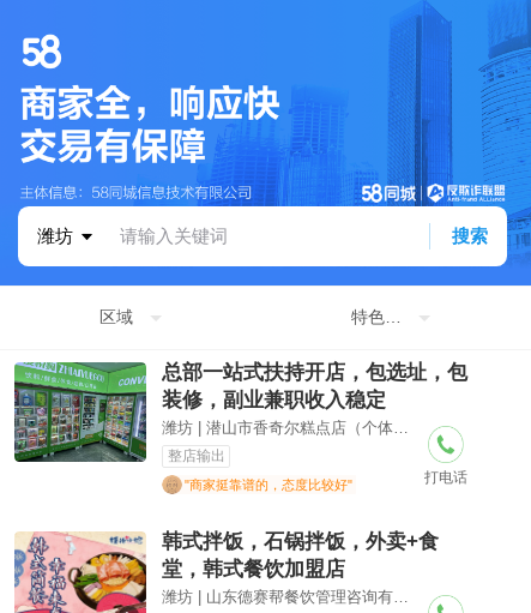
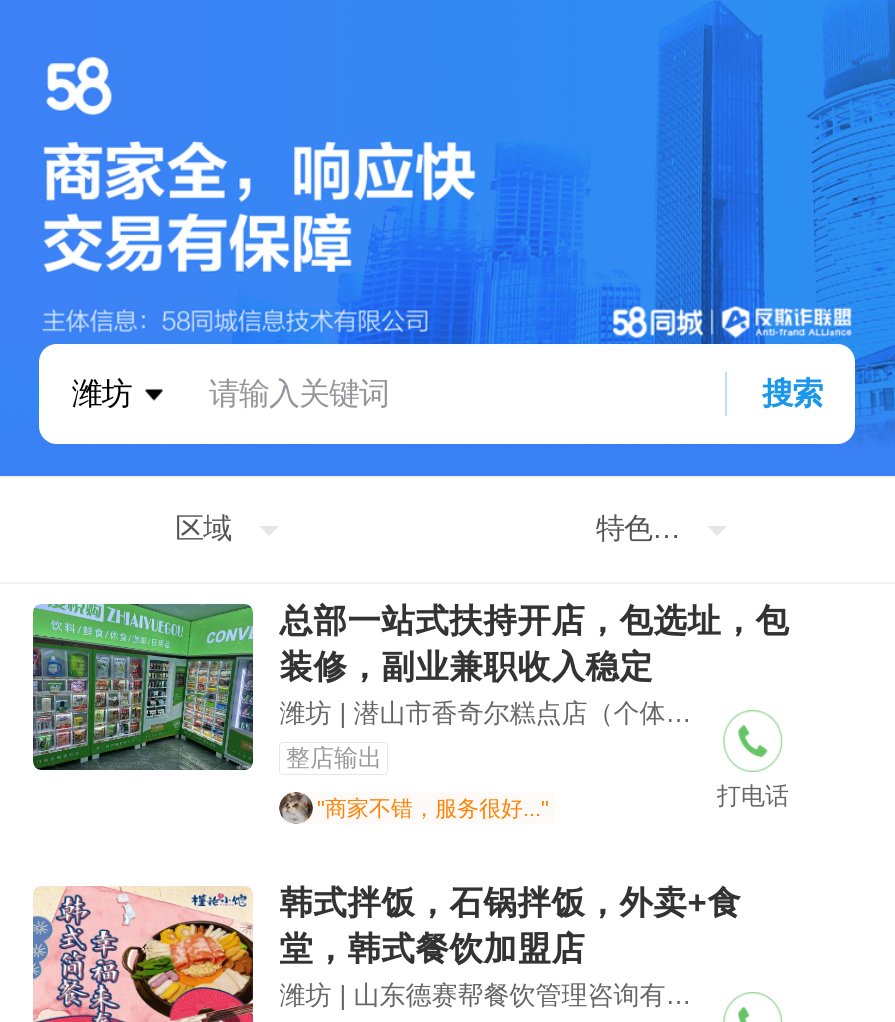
- "商家挺靠谱的，态度比较好"
+ "商家不错，服务很好..."
